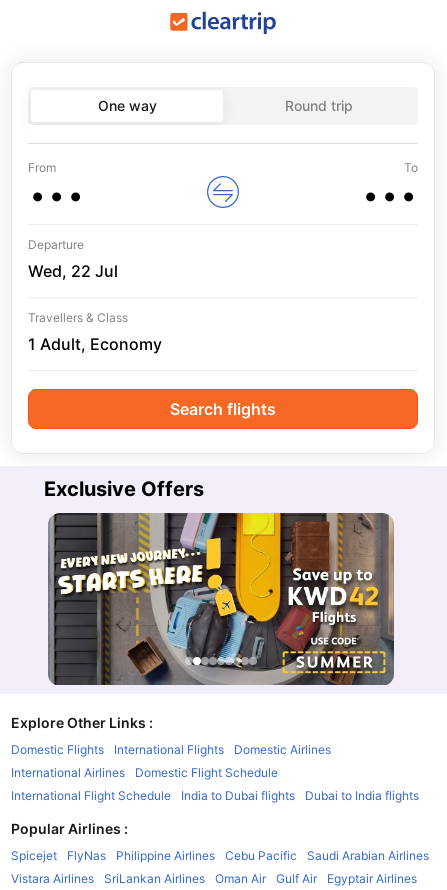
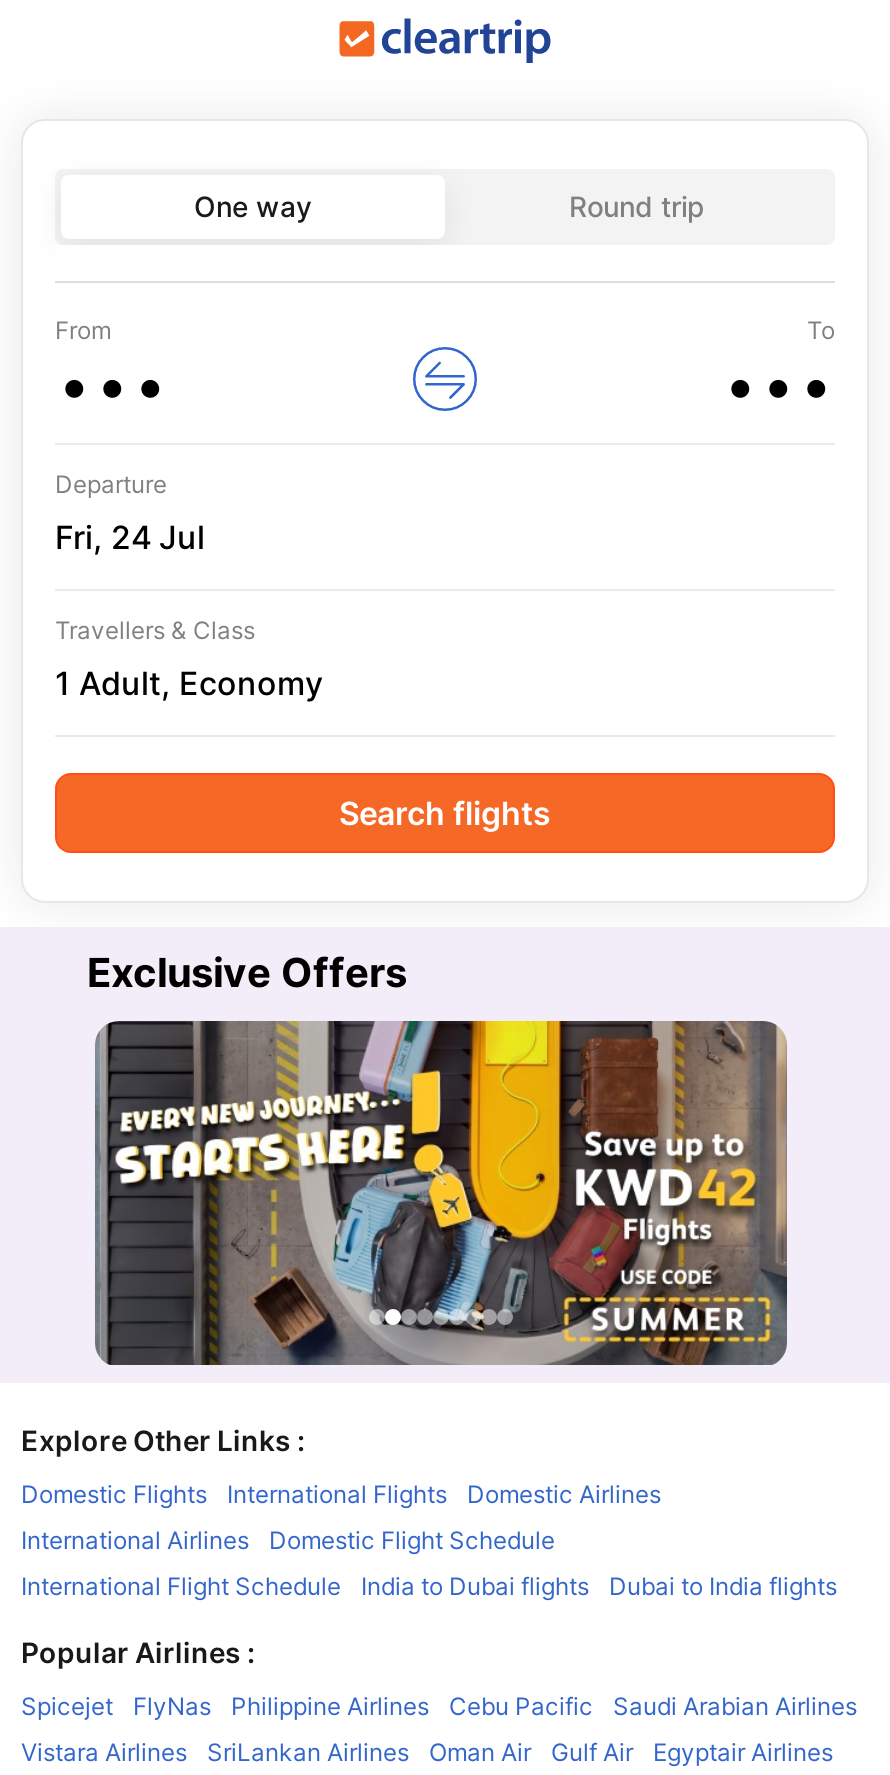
- Wed, 22 Jul
+ Fri, 24 Jul
